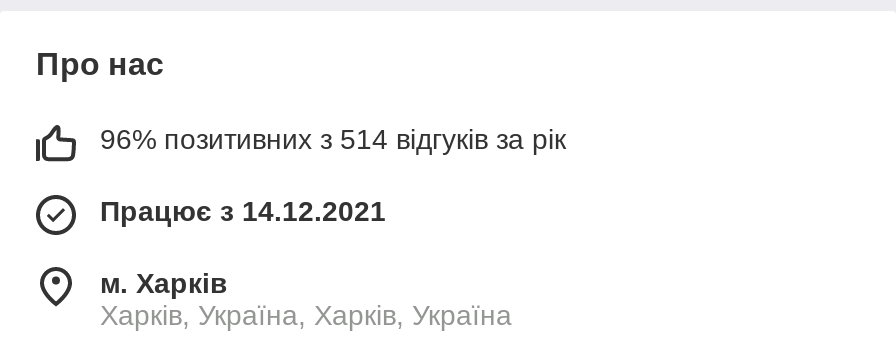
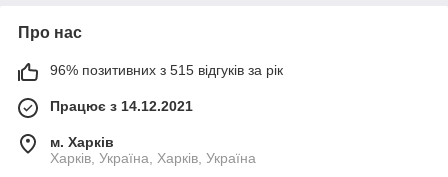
- 96% позитивних з 514 відгуків за рік
+ 96% позитивних з 515 відгуків за рік
